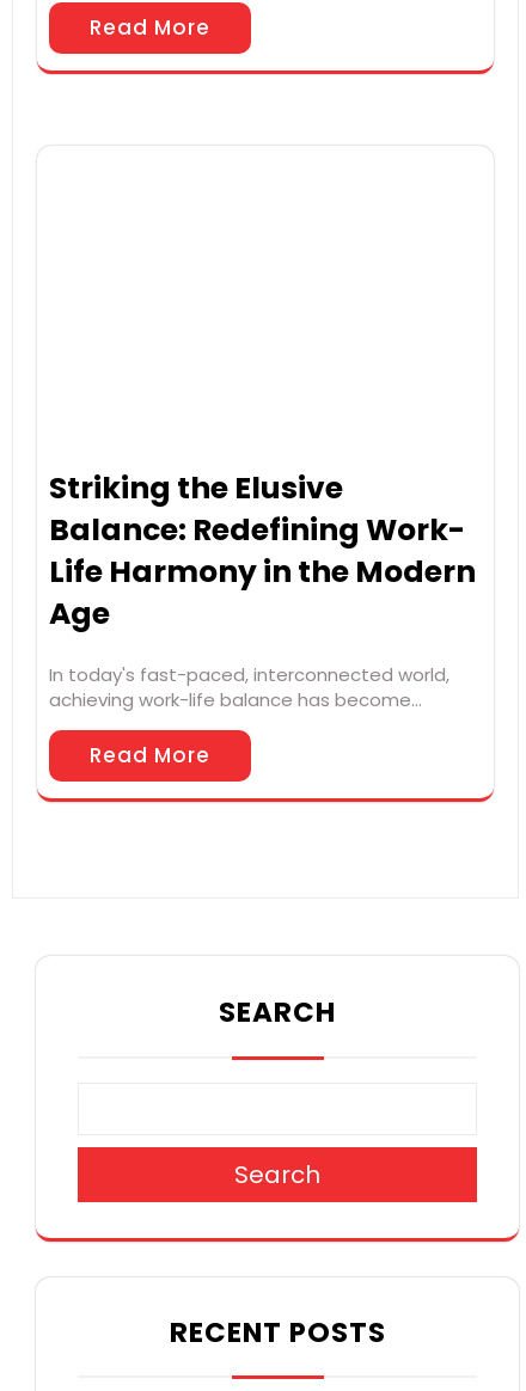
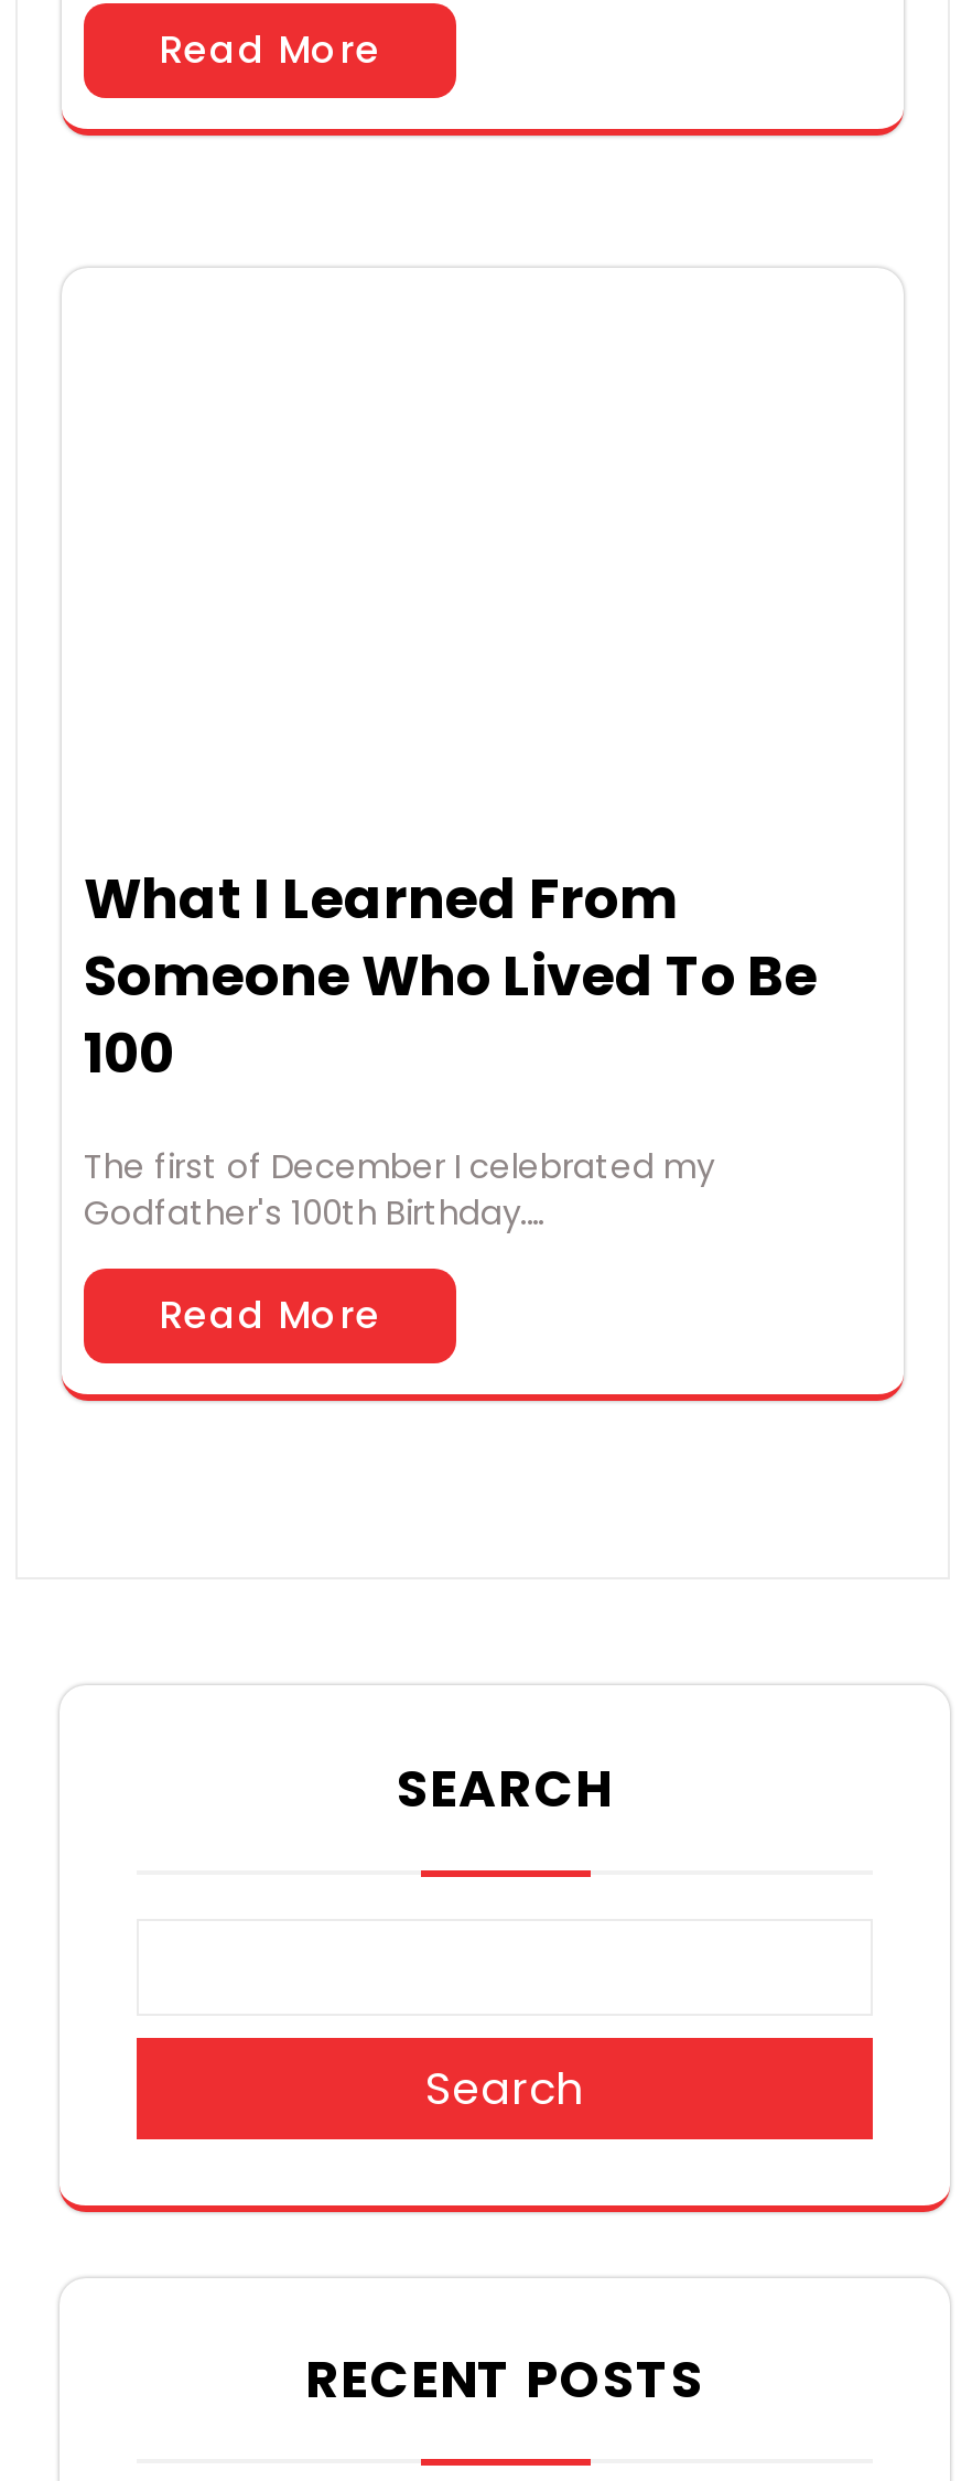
- Striking the Elusive
- Balance: Redefining Work-
- Life Harmony in the Modern
- Age
+ What I Learned From
+ Someone Who Lived To Be
+ 100

- In today's fast-paced, interconnected world,
- achieving work-life balance has become…
+ The first of December I celebrated my
+ Godfather's 100th Birthday.…
